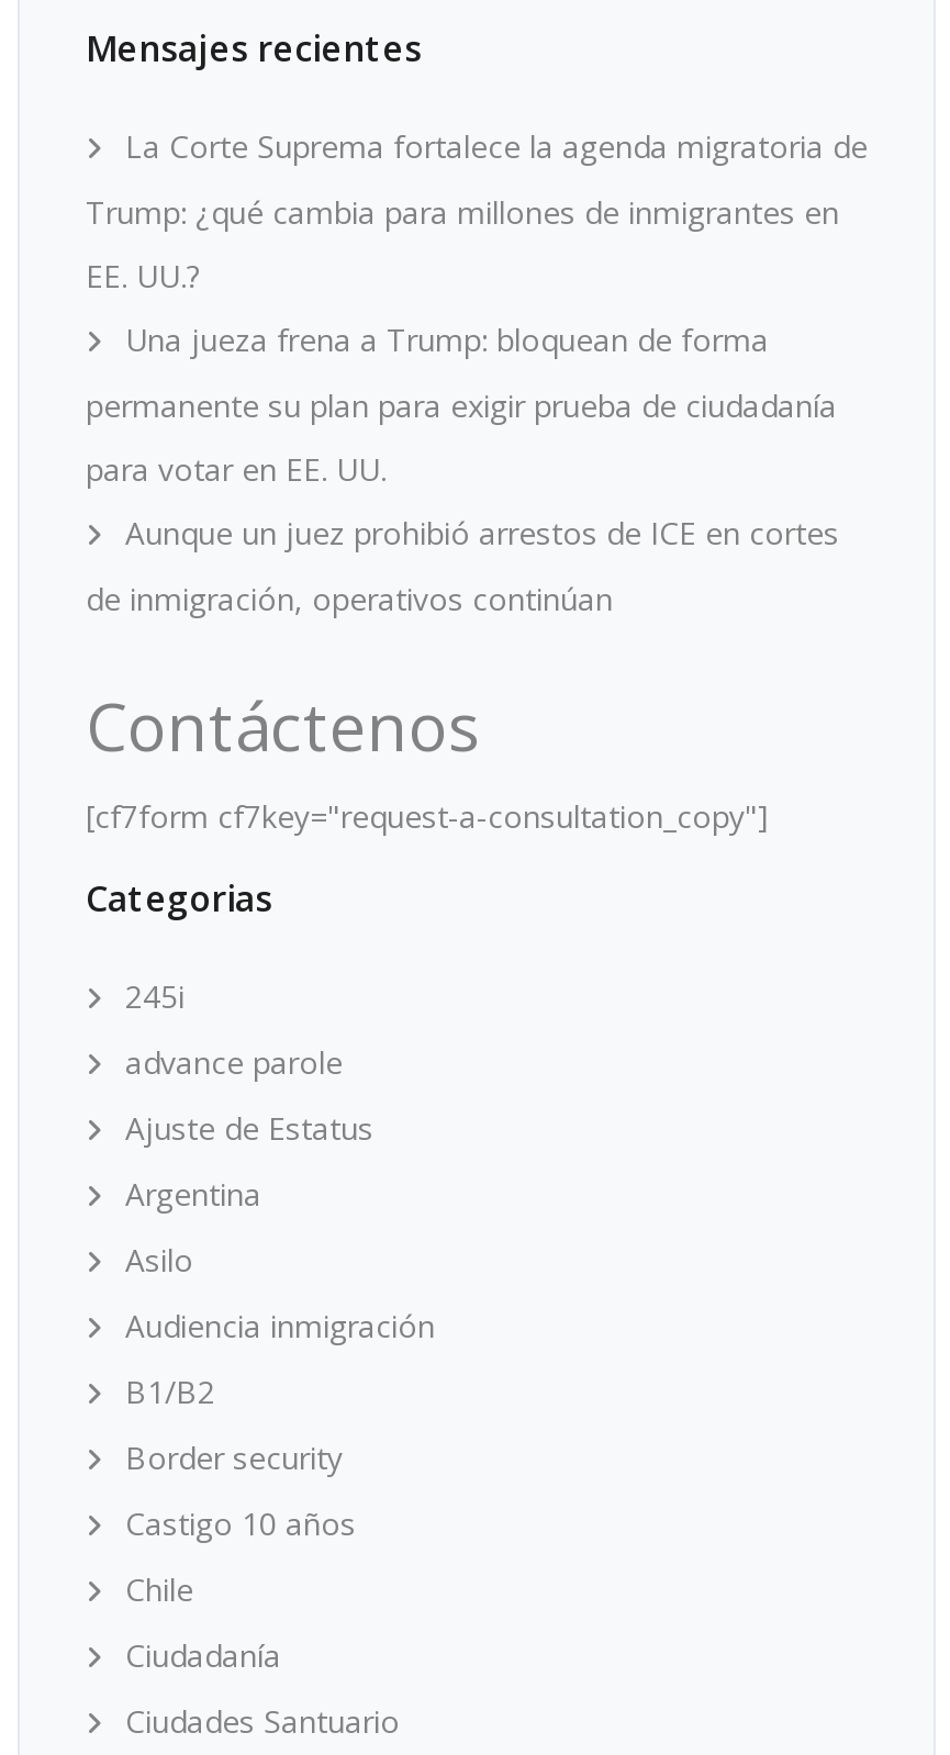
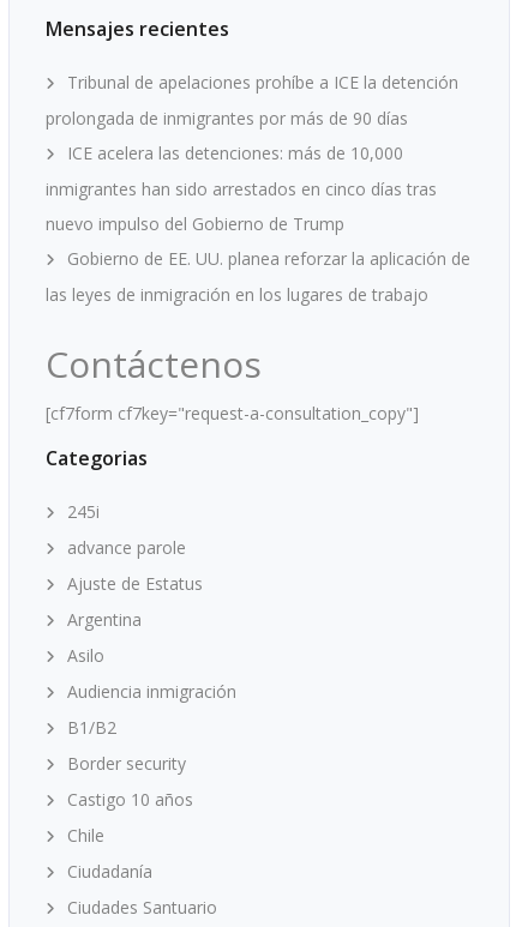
- La Corte Suprema fortalece la agenda migratoria de
- Trump: ¿qué cambia para millones de inmigrantes en
- EE. UU.?
- Una jueza frena a Trump: bloquean de forma
- permanente su plan para exigir prueba de ciudadanía
- para votar en EE. UU.
- Aunque un juez prohibió arrestos de ICE en cortes
- de inmigración, operativos continúan
+ Tribunal de apelaciones prohíbe a ICE la detención
+ prolongada de inmigrantes por más de 90 días
+ ICE acelera las detenciones: más de 10,000
+ inmigrantes han sido arrestados en cinco días tras
+ nuevo impulso del Gobierno de Trump
+ Gobierno de EE. UU. planea reforzar la aplicación de
+ las leyes de inmigración en los lugares de trabajo
